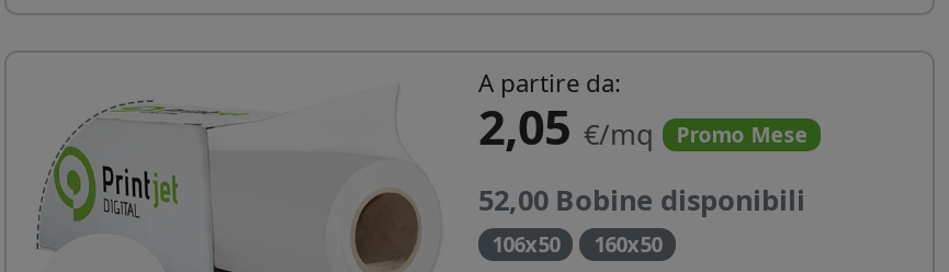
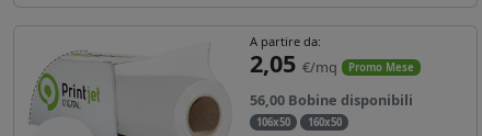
- 52,00 Bobine disponibili
+ 56,00 Bobine disponibili
